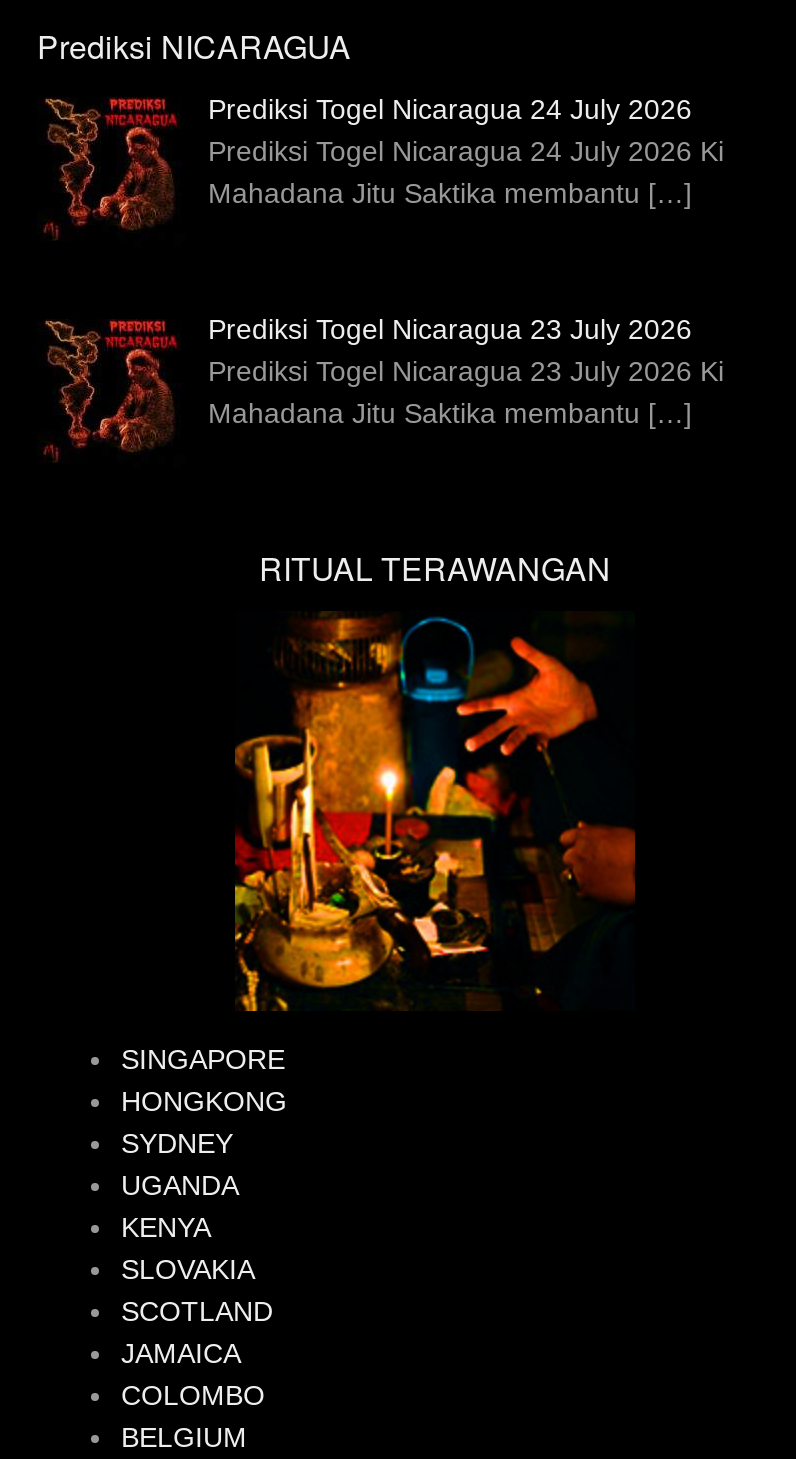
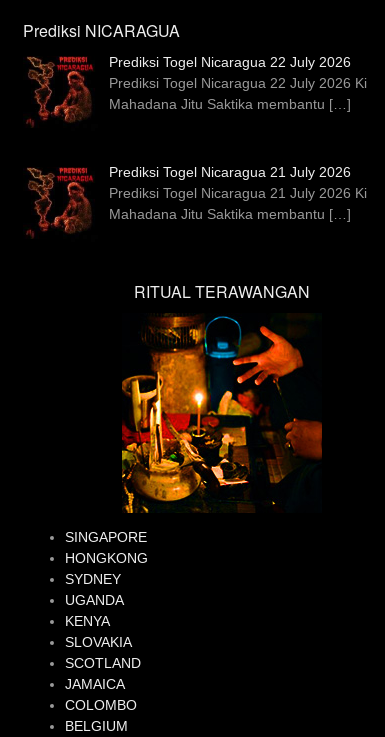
- Prediksi Togel Nicaragua 24 July 2026
+ Prediksi Togel Nicaragua 22 July 2026

- Prediksi Togel Nicaragua 24 July 2026 Ki
+ Prediksi Togel Nicaragua 22 July 2026 Ki

- Prediksi Togel Nicaragua 23 July 2026
+ Prediksi Togel Nicaragua 21 July 2026

- Prediksi Togel Nicaragua 23 July 2026 Ki
+ Prediksi Togel Nicaragua 21 July 2026 Ki
